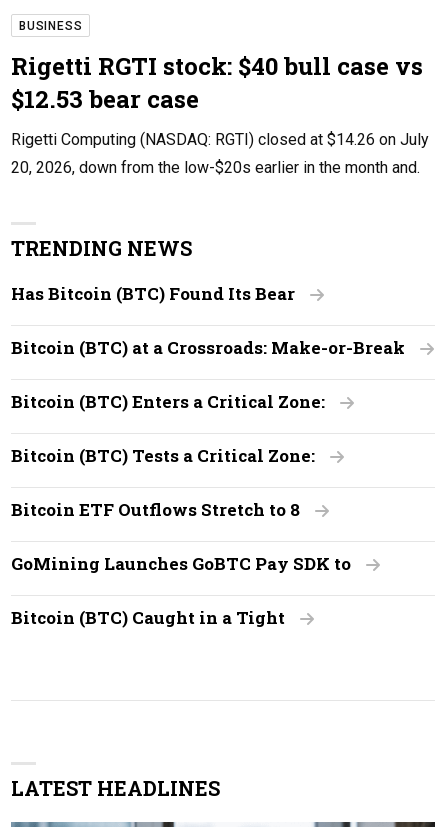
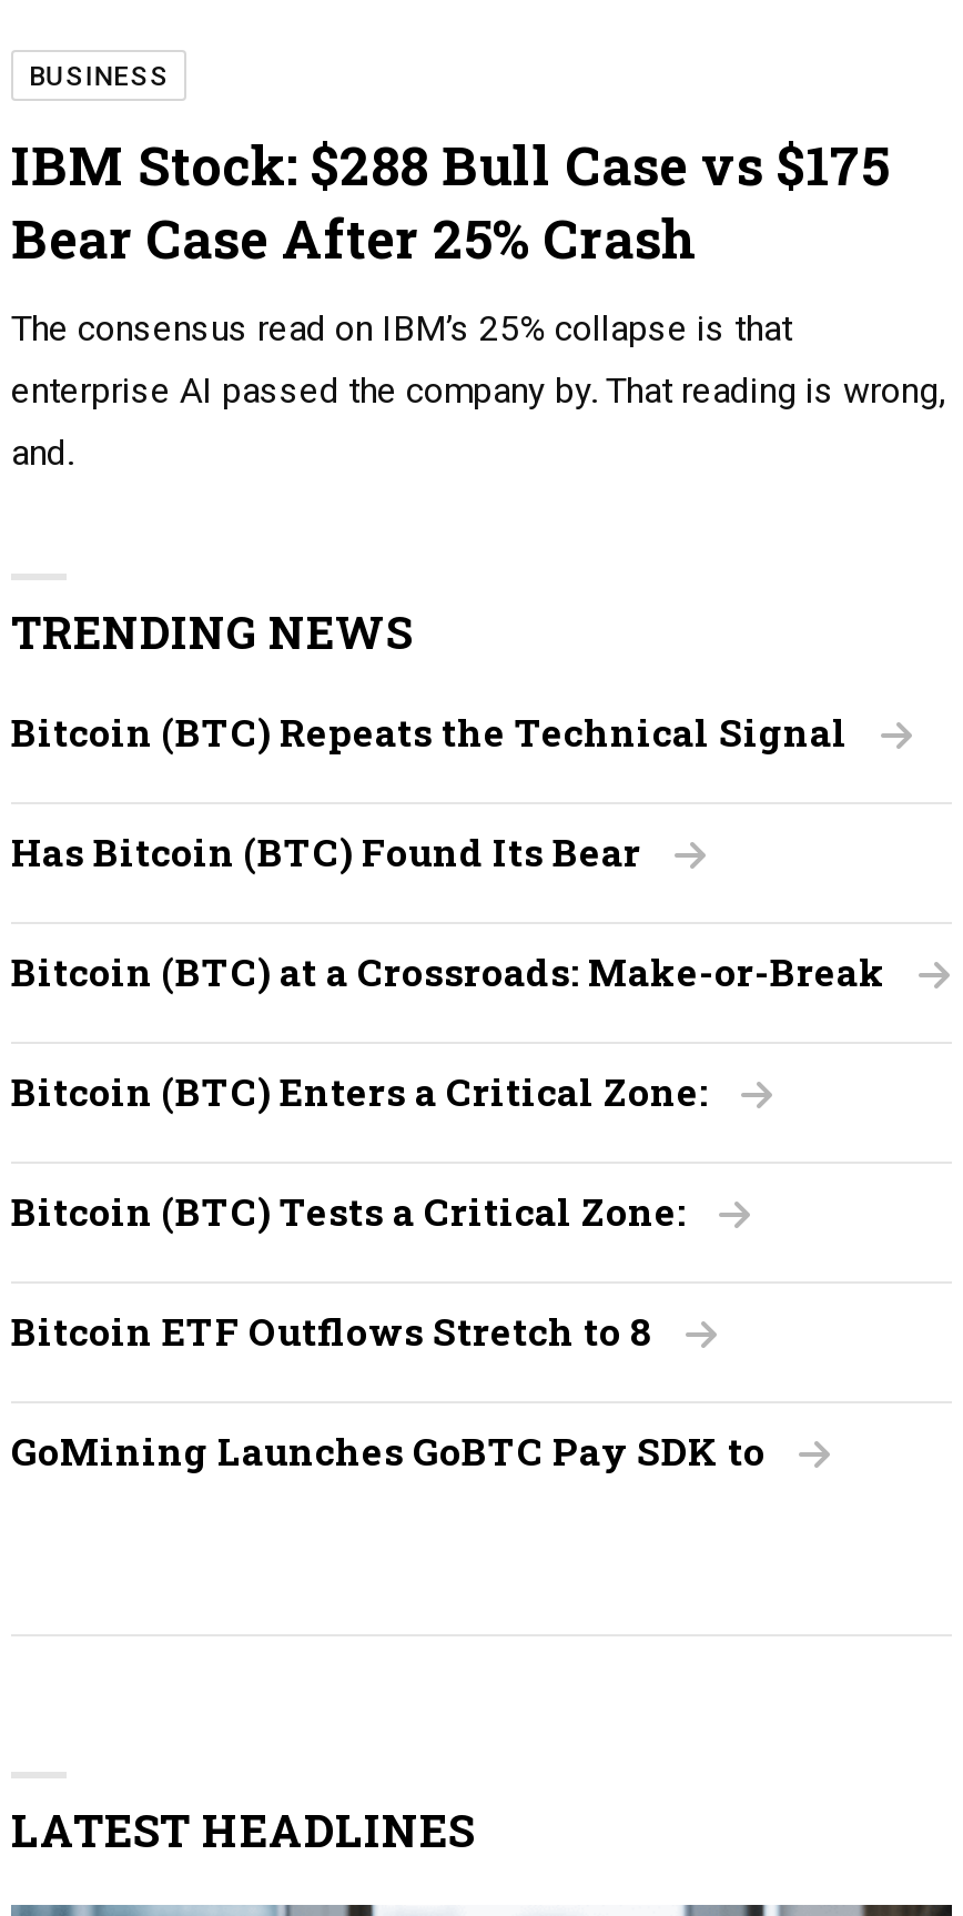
- Rigetti RGTI stock: $40 bull case vs
- $12.53 bear case
- Rigetti Computing (NASDAQ: RGTI) closed at $14.26 on July
- 20, 2026, down from the low-$20s earlier in the month and.
+ IBM Stock: $288 Bull Case vs $175
+ Bear Case After 25% Crash
+ The consensus read on IBM’s 25% collapse is that
+ enterprise AI passed the company by. That reading is wrong,
+ and.

+ Bitcoin (BTC) Repeats the Technical Signal

moved down: Has Bitcoin (BTC) Found Its Bear | Bitcoin (BTC) at a Crossroads: Make-or-Break | Bitcoin (BTC) Enters a Critical Zone: | Bitcoin (BTC) Tests a Critical Zone: | Bitcoin ETF Outflows Stretch to 8 | GoMining Launches GoBTC Pay SDK to

- Bitcoin (BTC) Caught in a Tight
